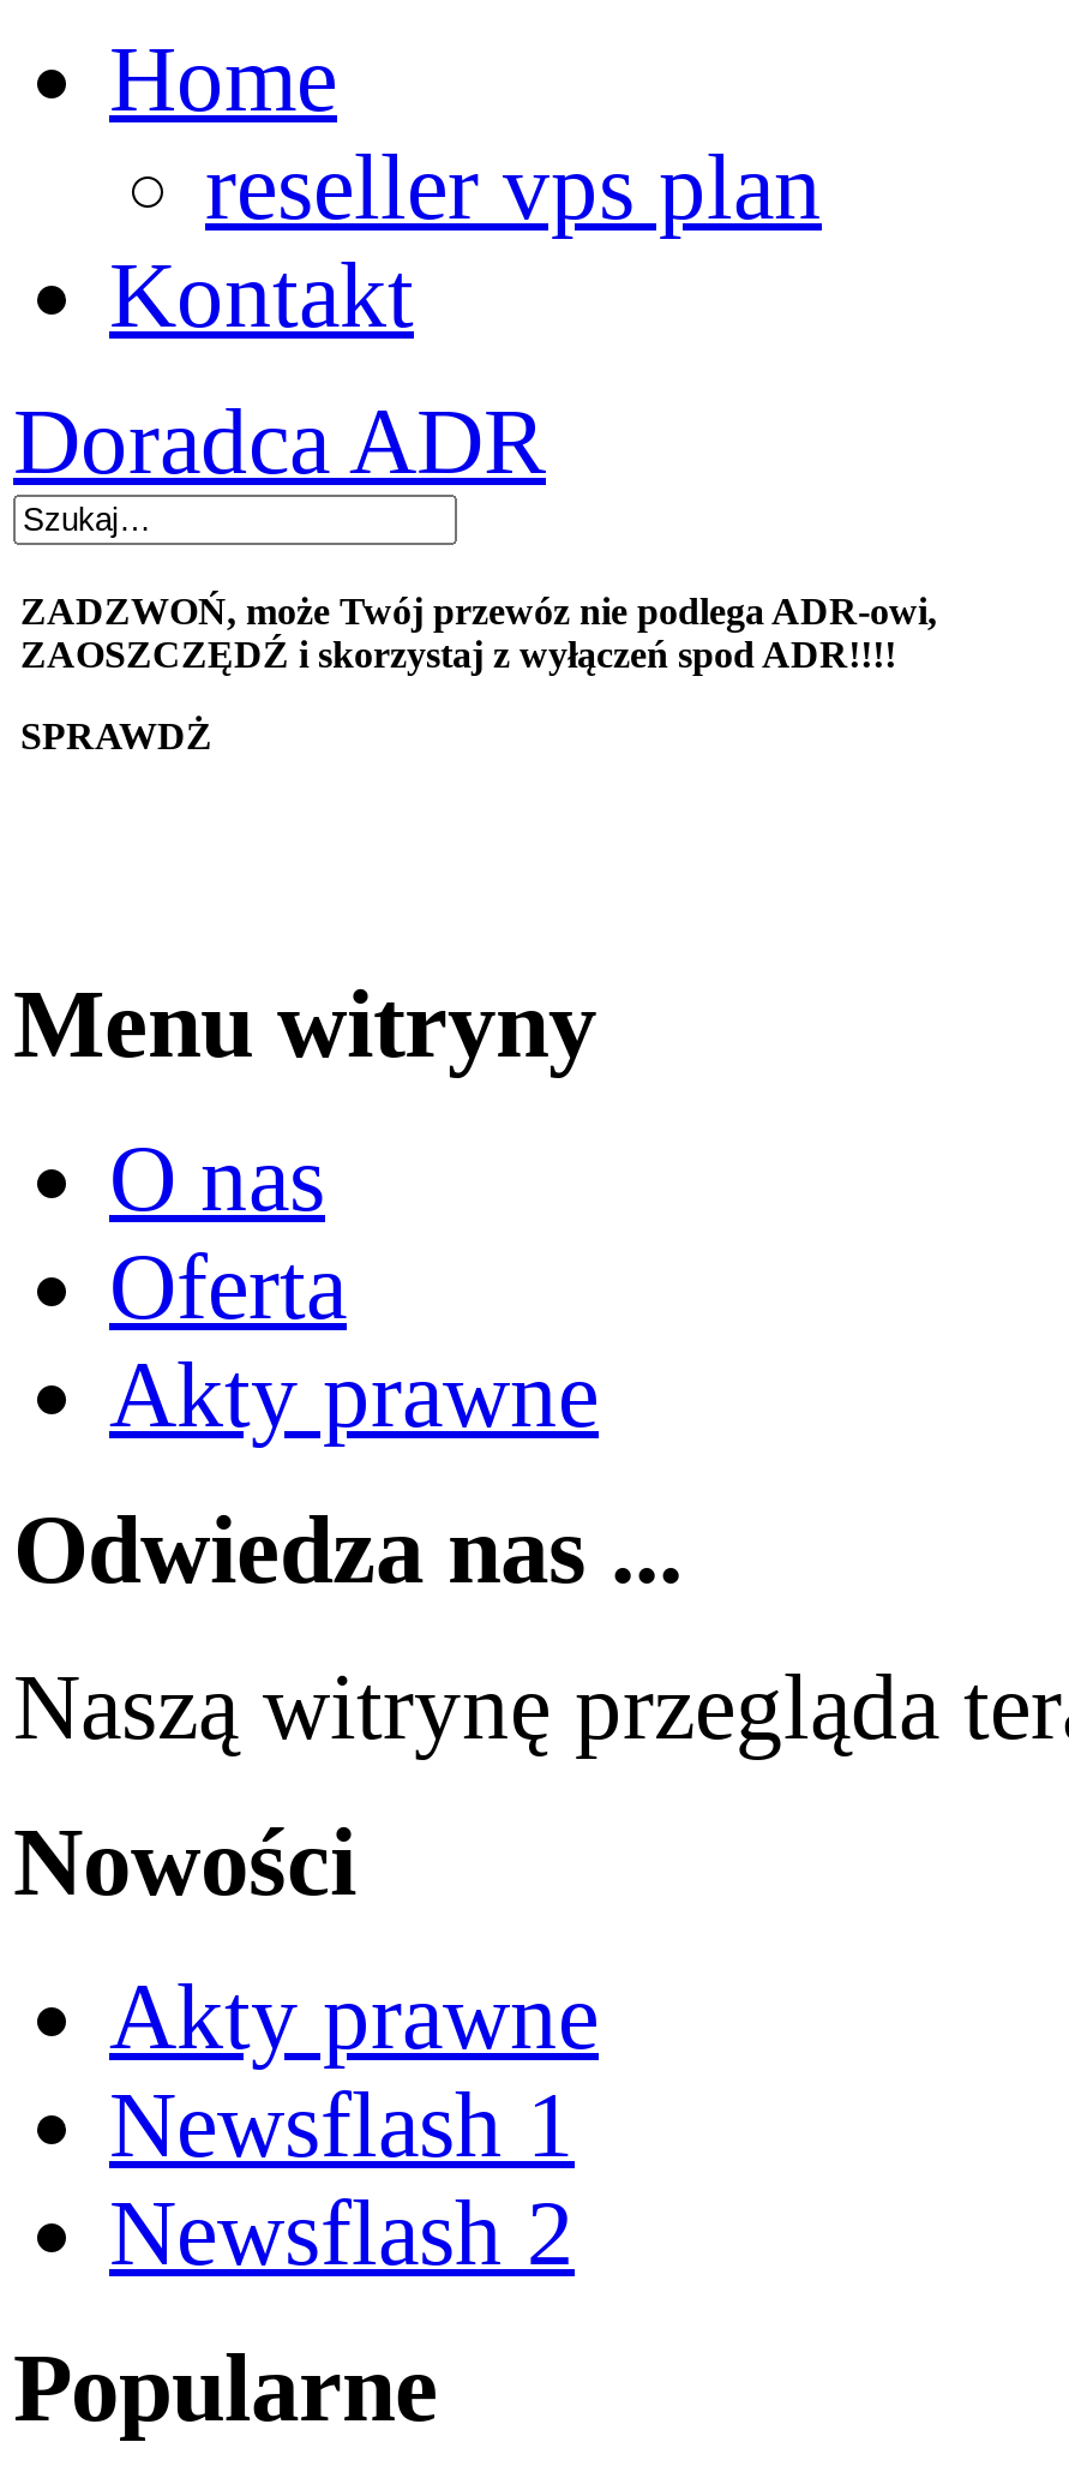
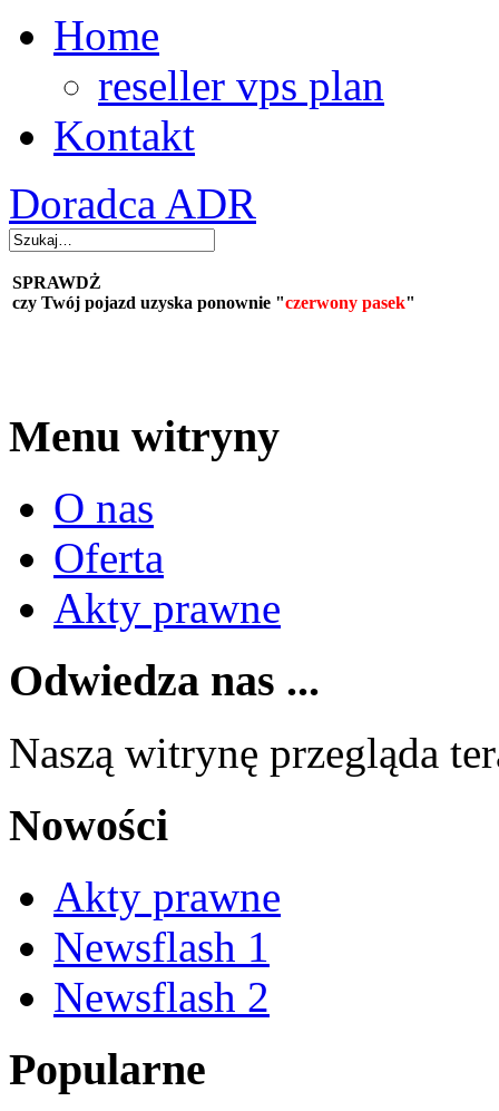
- ZADZWOŃ, może Twój przewóz nie podlega ADR-owi,
- ZAOSZCZĘDŹ i skorzystaj z wyłączeń spod ADR!!!!

moved up: SPRAWDŻ

+ czy Twój pojazd uzyska ponownie " czerwony pasek"
